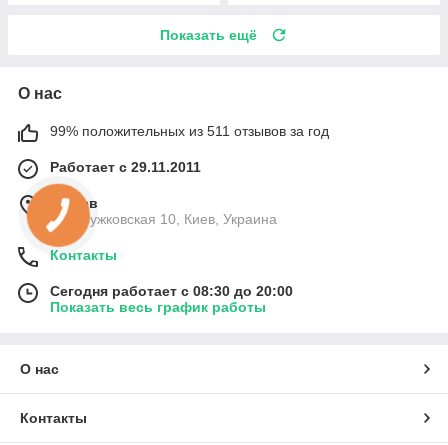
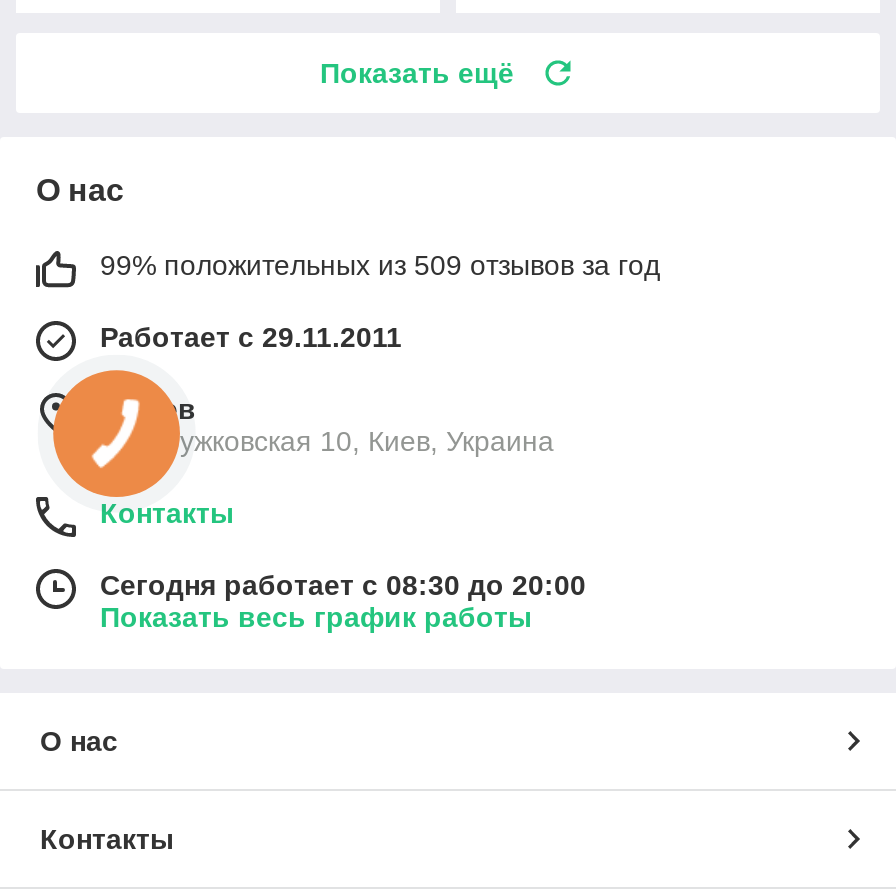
- 99% положительных из 511 отзывов за год
+ 99% положительных из 509 отзывов за год
